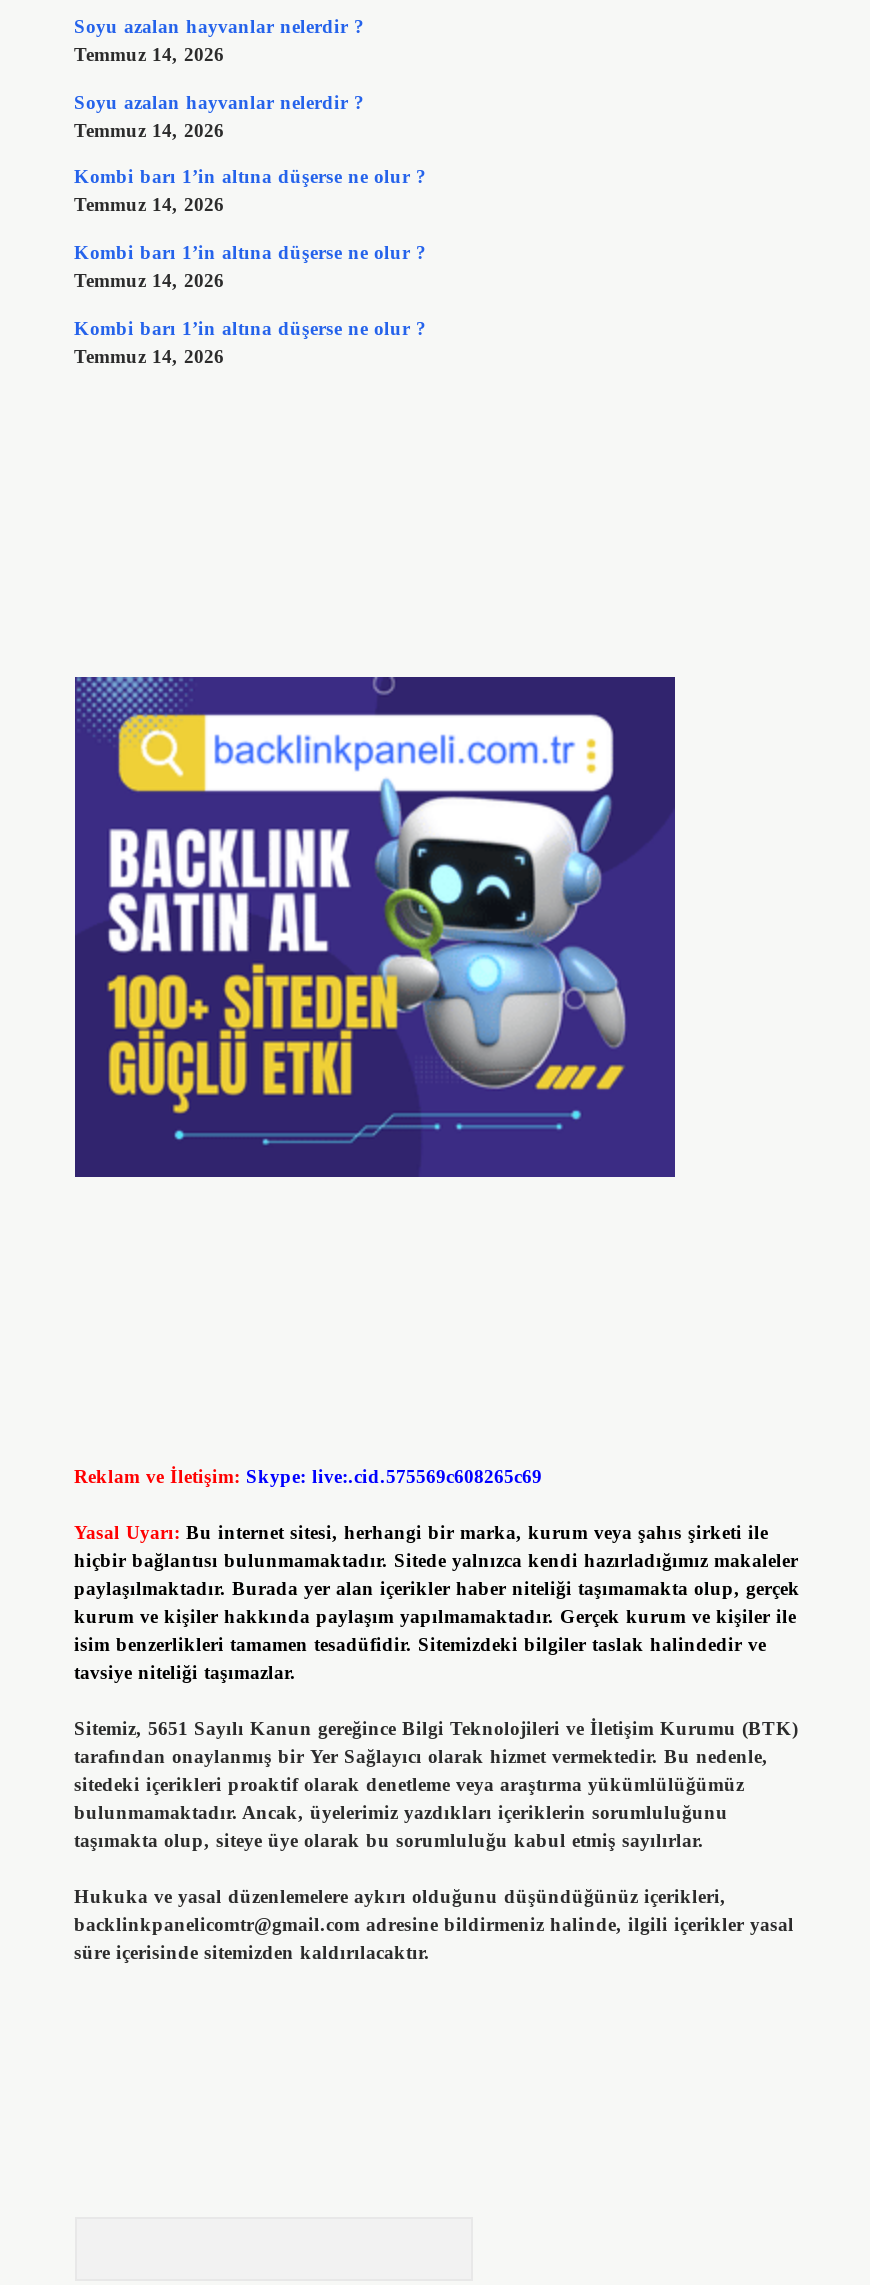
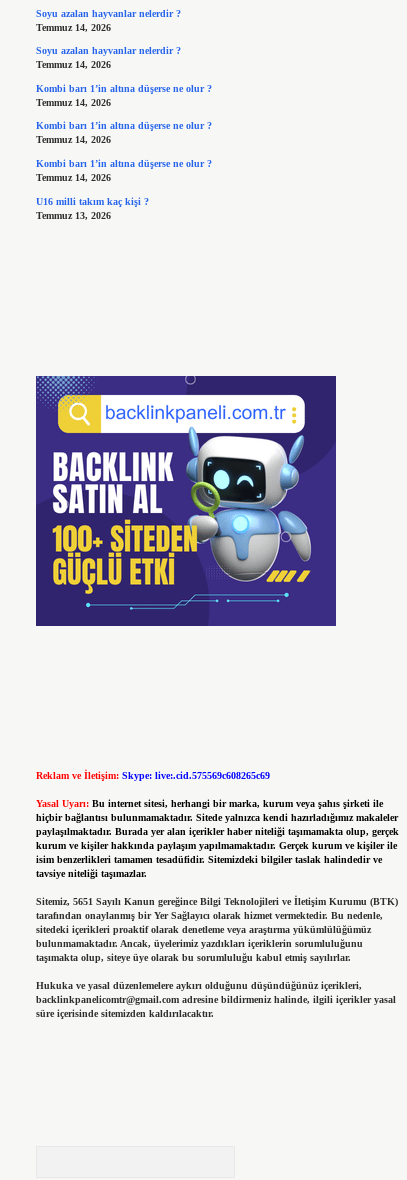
+ U16 milli takım kaç kişi ?
+ Temmuz 13, 2026
